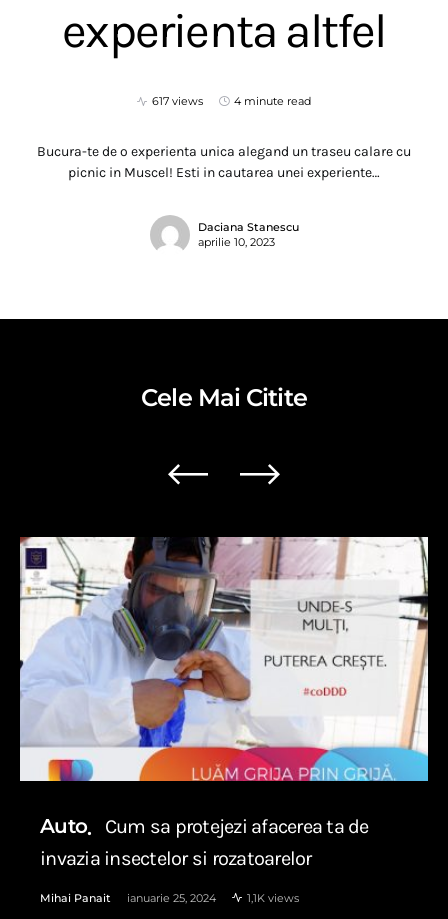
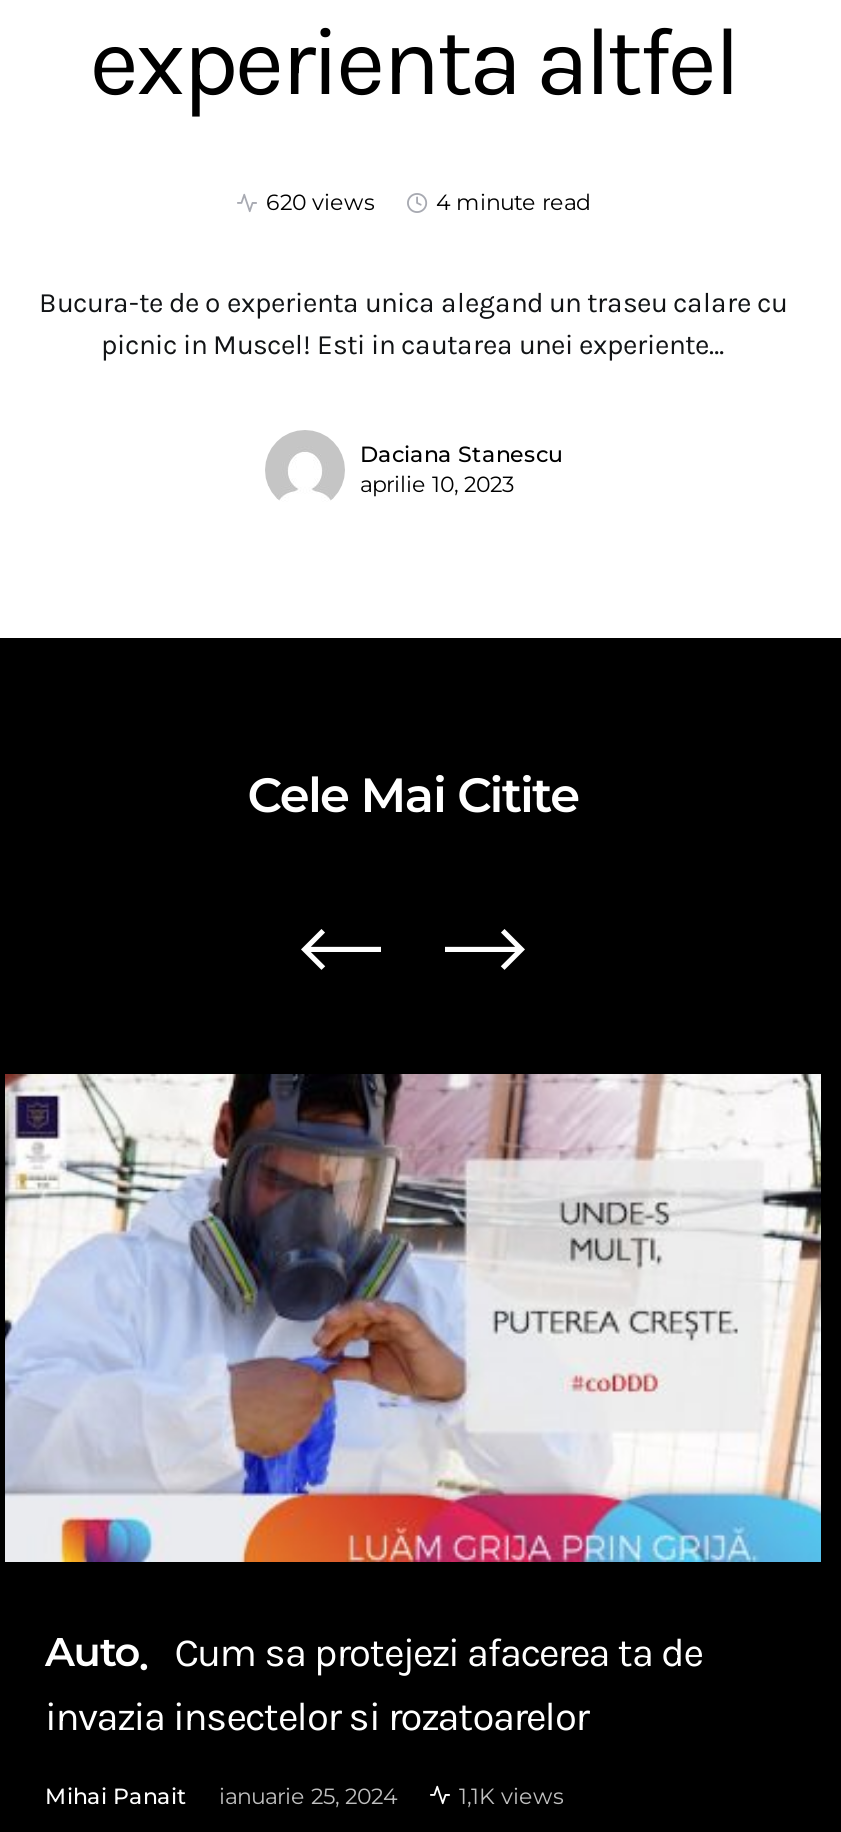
- 617 views
+ 620 views
